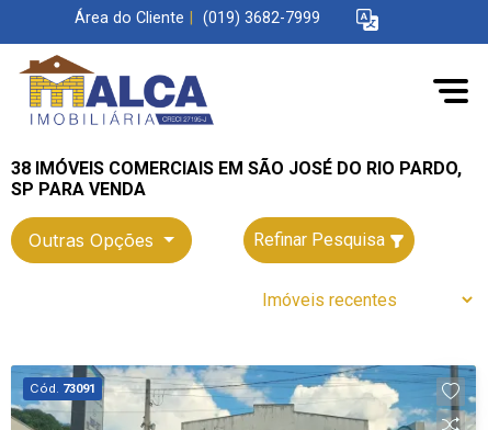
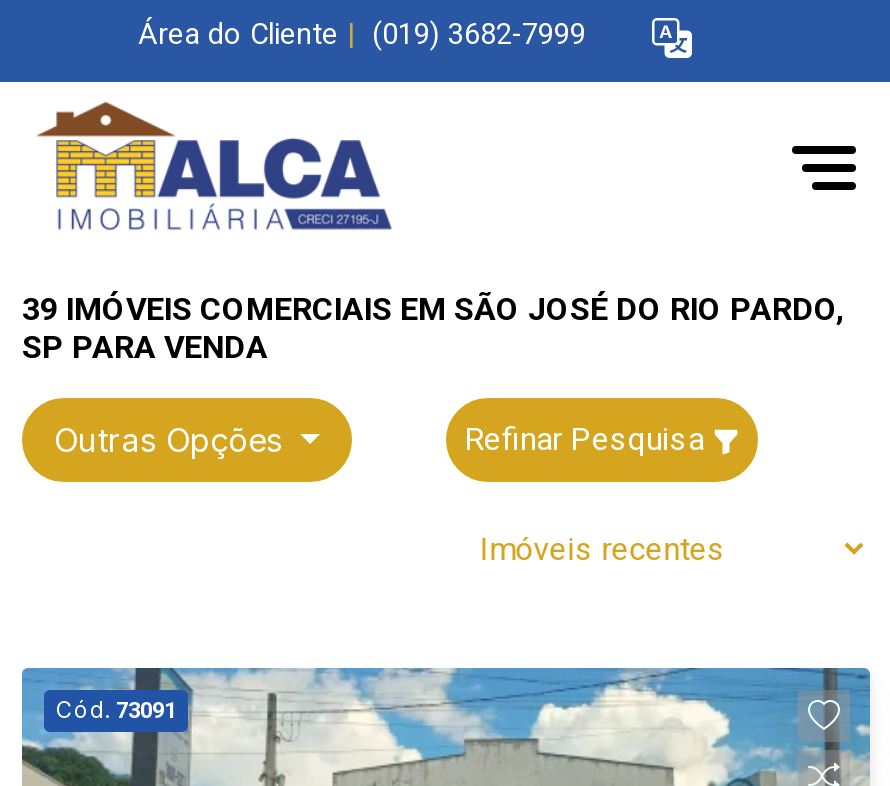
- 38 IMÓVEIS COMERCIAIS EM SÃO JOSÉ DO RIO PARDO,
+ 39 IMÓVEIS COMERCIAIS EM SÃO JOSÉ DO RIO PARDO,
